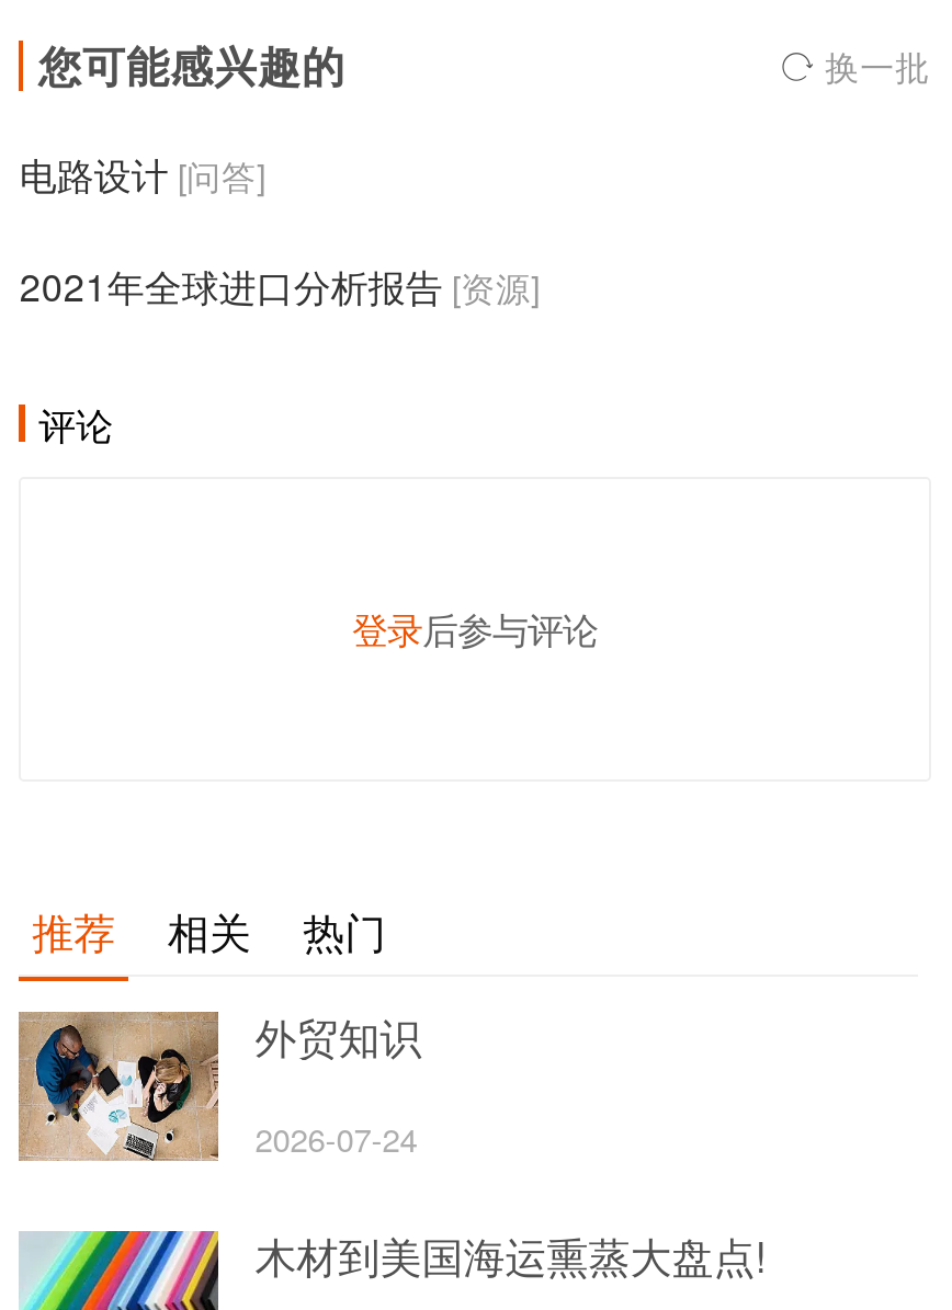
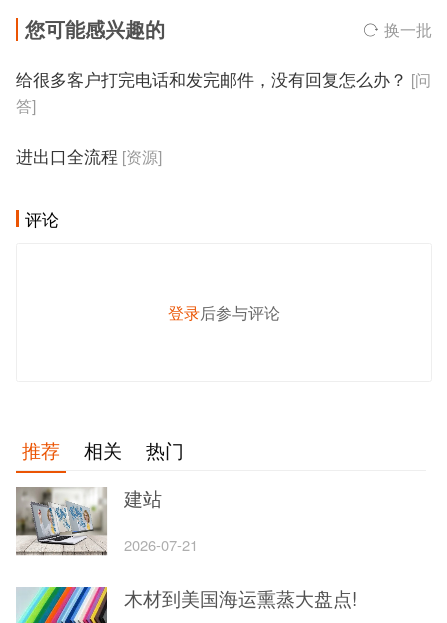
- 电路设计 [问答]
+ 给很多客户打完电话和发完邮件，没有回复怎么办？ [问
+ 答]

- 2021年全球进口分析报告 [资源]
+ 进出口全流程 [资源]

- [image]
- 外贸知识
+ [image]
+ 建站

- 2026-07-24
+ 2026-07-21
